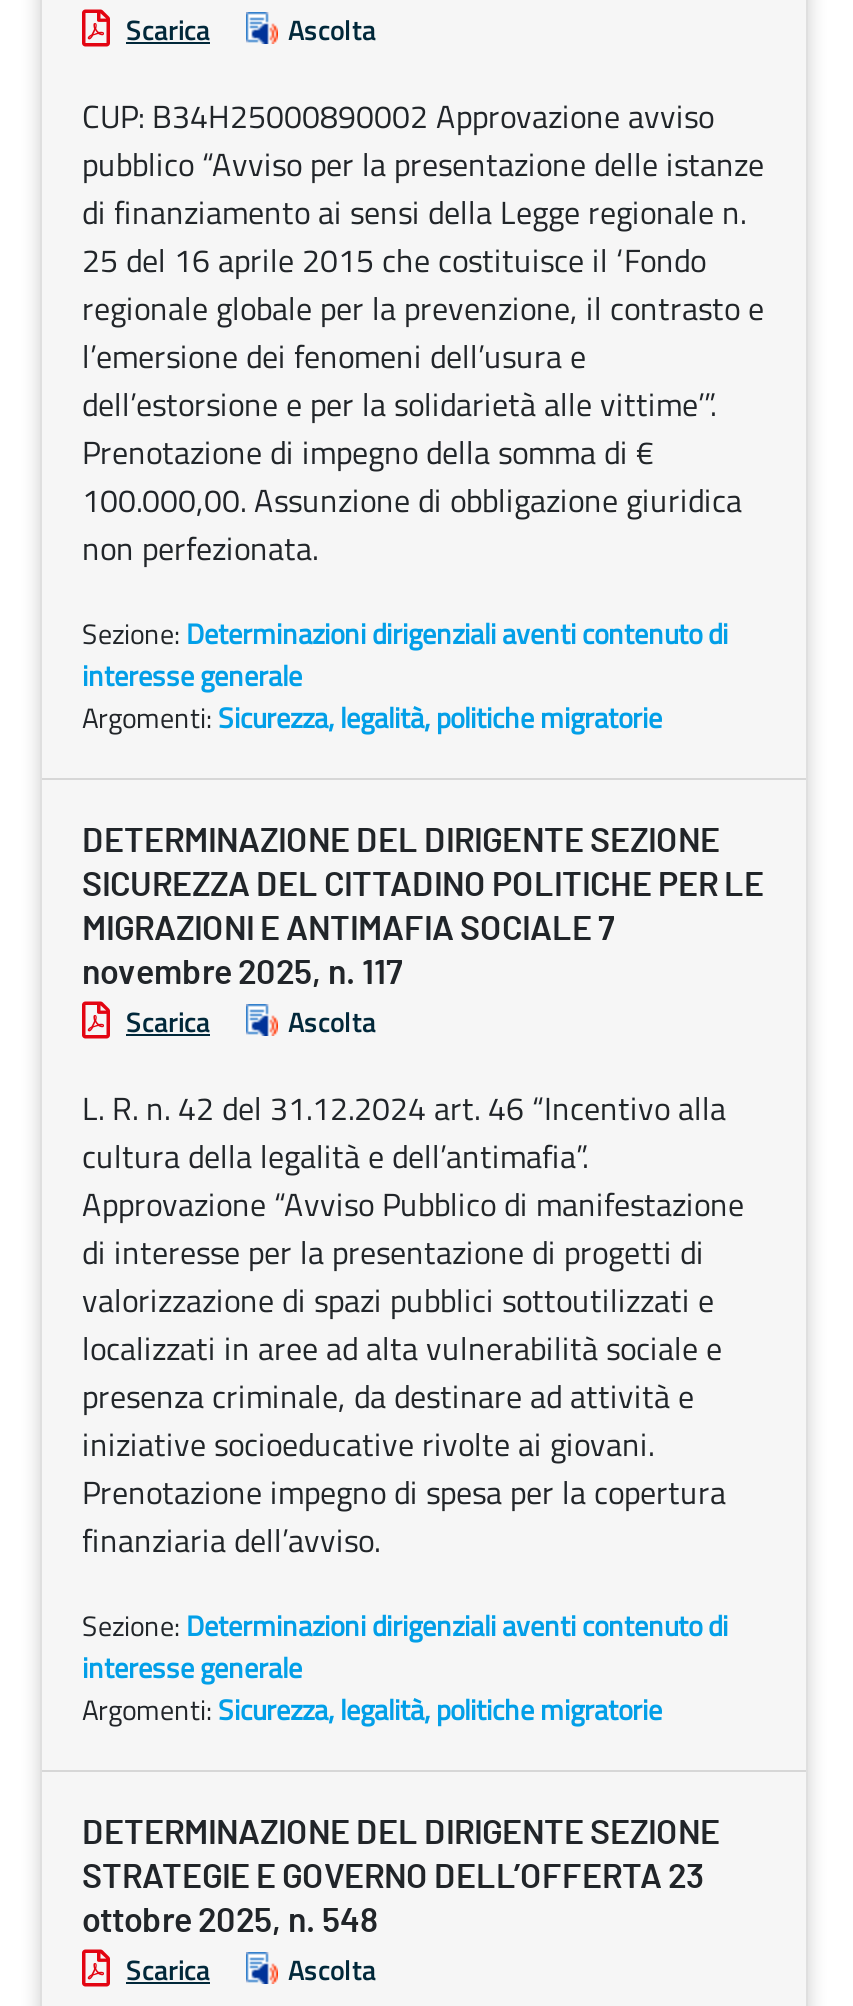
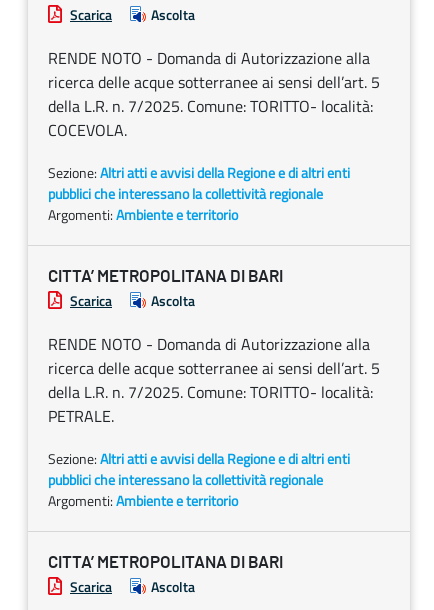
- CUP: B34H25000890002 Approvazione avviso
- pubblico “Avviso per la presentazione delle istanze
- di finanziamento ai sensi della Legge regionale n.
- 25 del 16 aprile 2015 che costituisce il ‘Fondo
- regionale globale per la prevenzione, il contrasto e
- l’emersione dei fenomeni dell’usura e
- dell’estorsione e per la solidarietà alle vittime’”.
- Prenotazione di impegno della somma di €
- 100.000,00. Assunzione di obbligazione giuridica
- non perfezionata.
+ RENDE NOTO - Domanda di Autorizzazione alla
+ ricerca delle acque sotterranee ai sensi dell’art. 5
+ della L.R. n. 7/2025. Comune: TORITTO- località:
+ COCEVOLA.

- Sezione: Determinazioni dirigenziali aventi contenuto di
- interesse generale
- Argomenti: Sicurezza, legalità, politiche migratorie
+ Sezione: Altri atti e avvisi della Regione e di altri enti
+ pubblici che interessano la collettività regionale
+ Argomenti: Ambiente e territorio

- DETERMINAZIONE DEL DIRIGENTE SEZIONE
- SICUREZZA DEL CITTADINO POLITICHE PER LE
- MIGRAZIONI E ANTIMAFIA SOCIALE 7
- novembre 2025, n. 117
+ CITTA’ METROPOLITANA DI BARI

- L. R. n. 42 del 31.12.2024 art. 46 “Incentivo alla
- cultura della legalità e dell’antimafia”.
- Approvazione “Avviso Pubblico di manifestazione
- di interesse per la presentazione di progetti di
- valorizzazione di spazi pubblici sottoutilizzati e
- localizzati in aree ad alta vulnerabilità sociale e
- presenza criminale, da destinare ad attività e
- iniziative socioeducative rivolte ai giovani.
- Prenotazione impegno di spesa per la copertura
- finanziaria dell’avviso.
+ RENDE NOTO - Domanda di Autorizzazione alla
+ ricerca delle acque sotterranee ai sensi dell’art. 5
+ della L.R. n. 7/2025. Comune: TORITTO- località:
+ PETRALE.

- Sezione: Determinazioni dirigenziali aventi contenuto di
- interesse generale
- Argomenti: Sicurezza, legalità, politiche migratorie
+ Sezione: Altri atti e avvisi della Regione e di altri enti
+ pubblici che interessano la collettività regionale
+ Argomenti: Ambiente e territorio

- DETERMINAZIONE DEL DIRIGENTE SEZIONE
- STRATEGIE E GOVERNO DELL’OFFERTA 23
- ottobre 2025, n. 548
+ CITTA’ METROPOLITANA DI BARI
